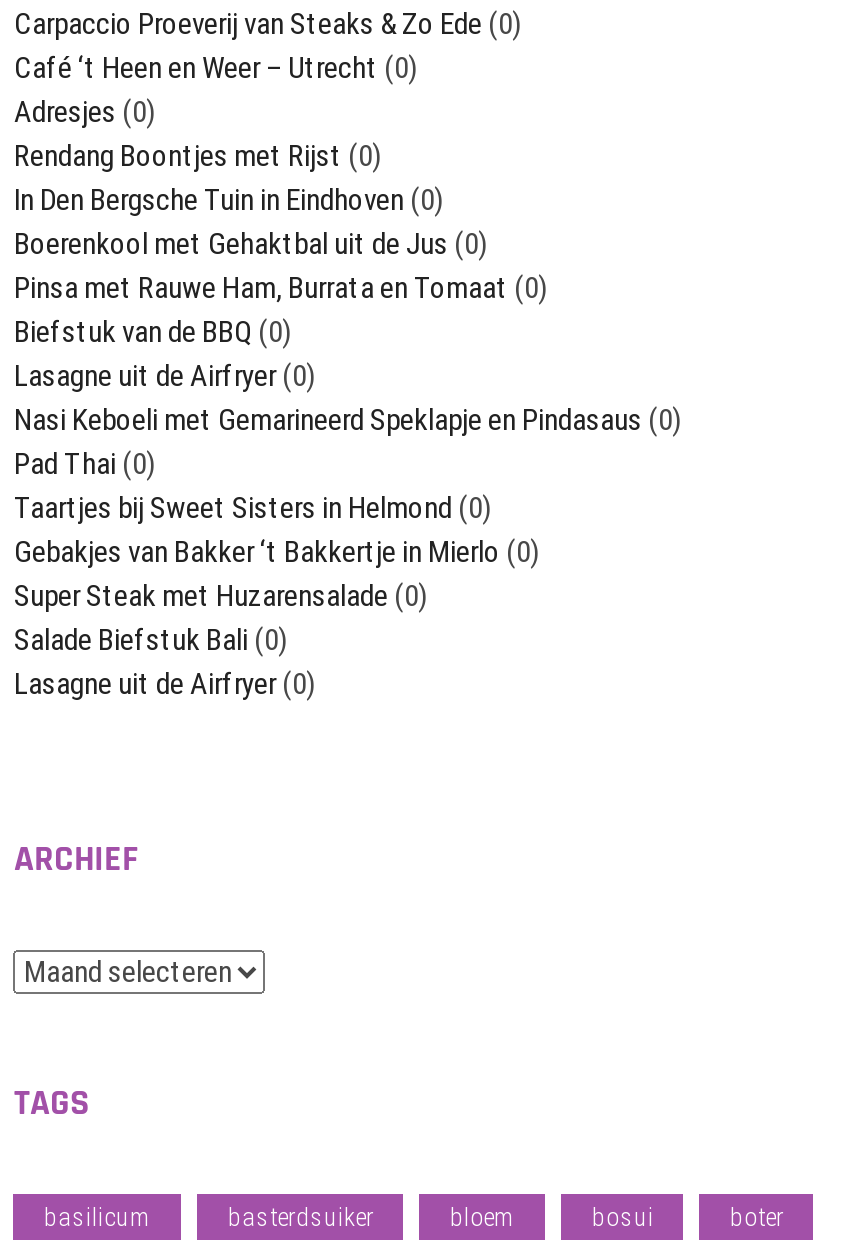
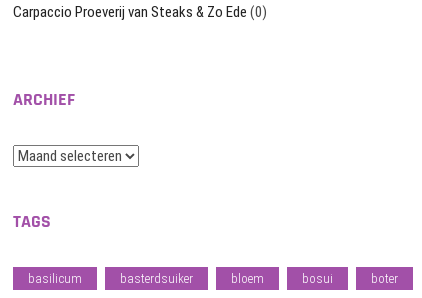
- Café ‘t Heen en Weer – Utrecht (0)
- Adresjes (0)
- Rendang Boontjes met Rijst (0)
- In Den Bergsche Tuin in Eindhoven (0)
- Boerenkool met Gehaktbal uit de Jus (0)
- Pinsa met Rauwe Ham, Burrata en Tomaat (0)
- Biefstuk van de BBQ (0)
- Lasagne uit de Airfryer (0)
- Nasi Keboeli met Gemarineerd Speklapje en Pindasaus (0)
- Pad Thai (0)
- Taartjes bij Sweet Sisters in Helmond (0)
- Gebakjes van Bakker ‘t Bakkertje in Mierlo (0)
- Super Steak met Huzarensalade (0)
- Salade Biefstuk Bali (0)
- Lasagne uit de Airfryer (0)
